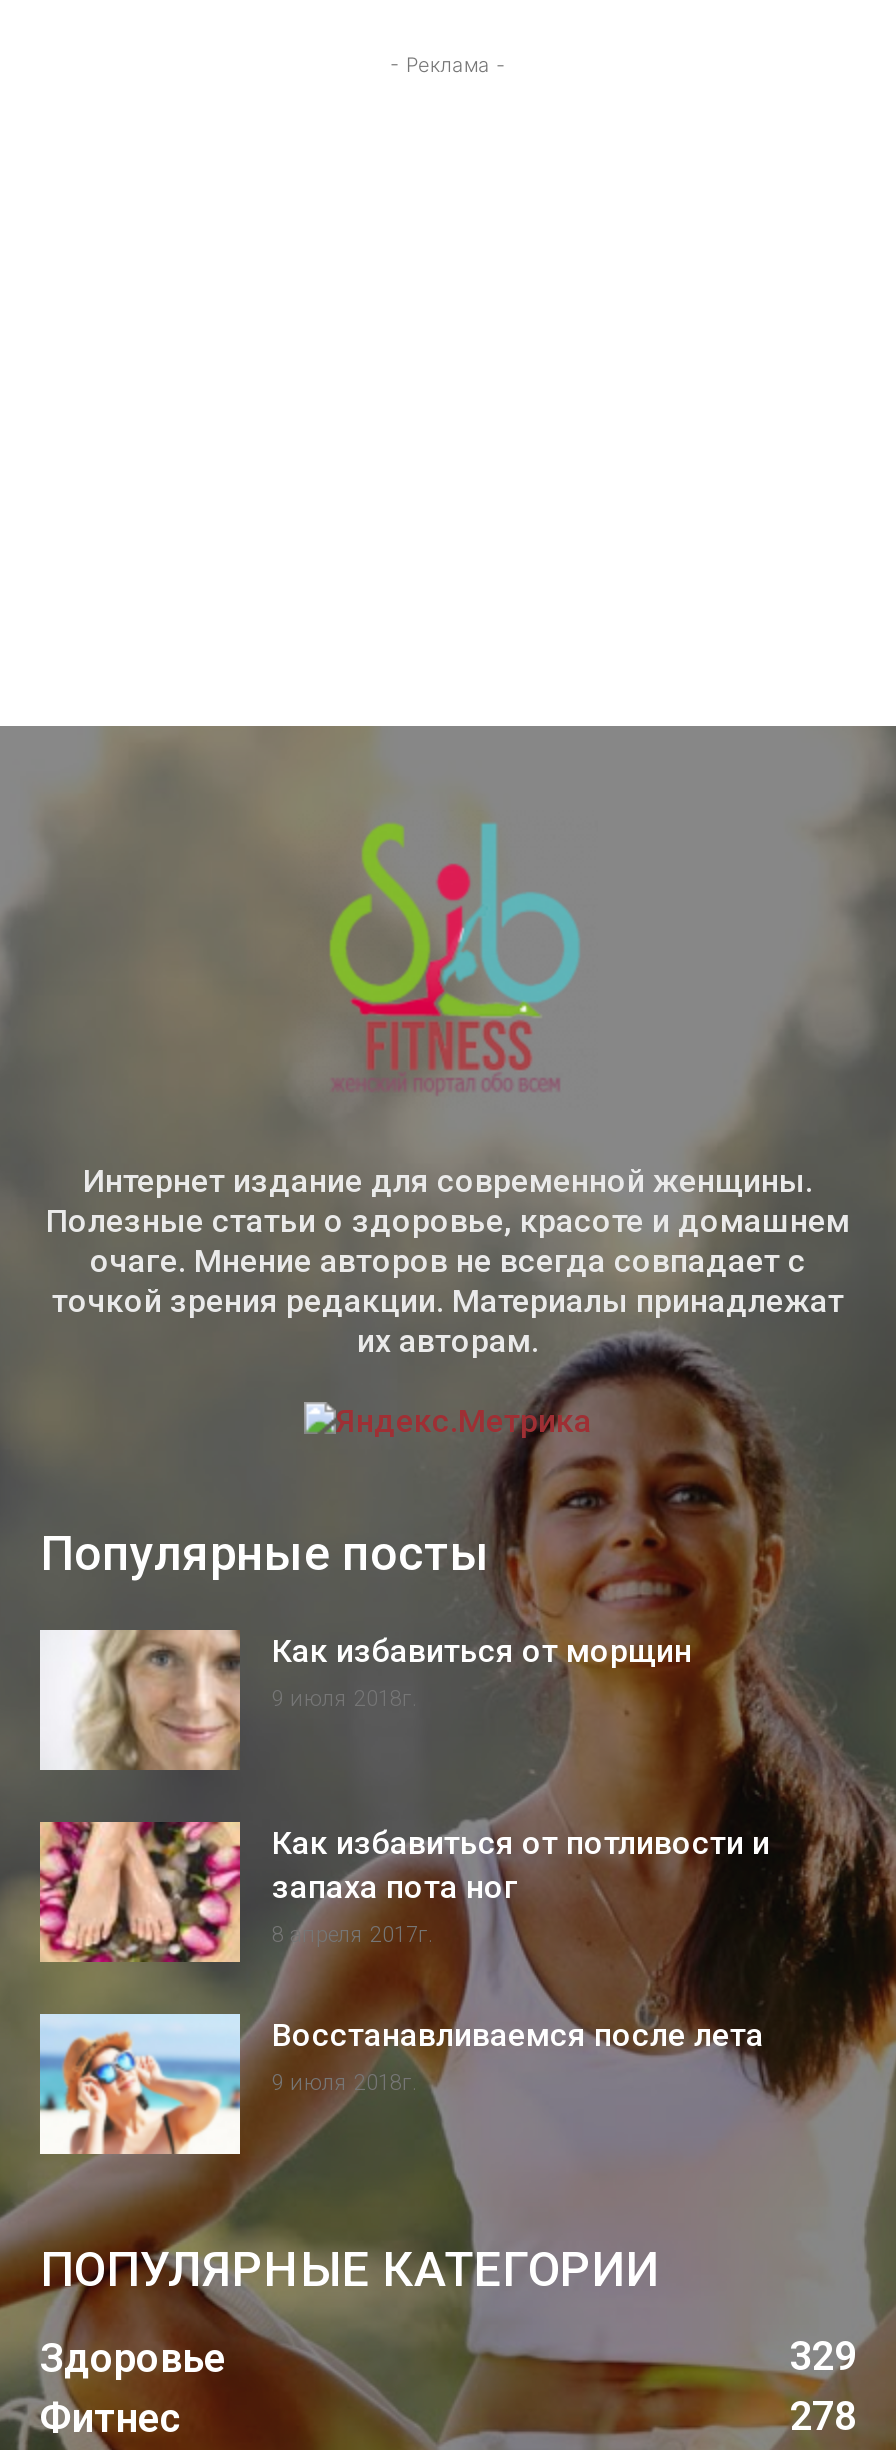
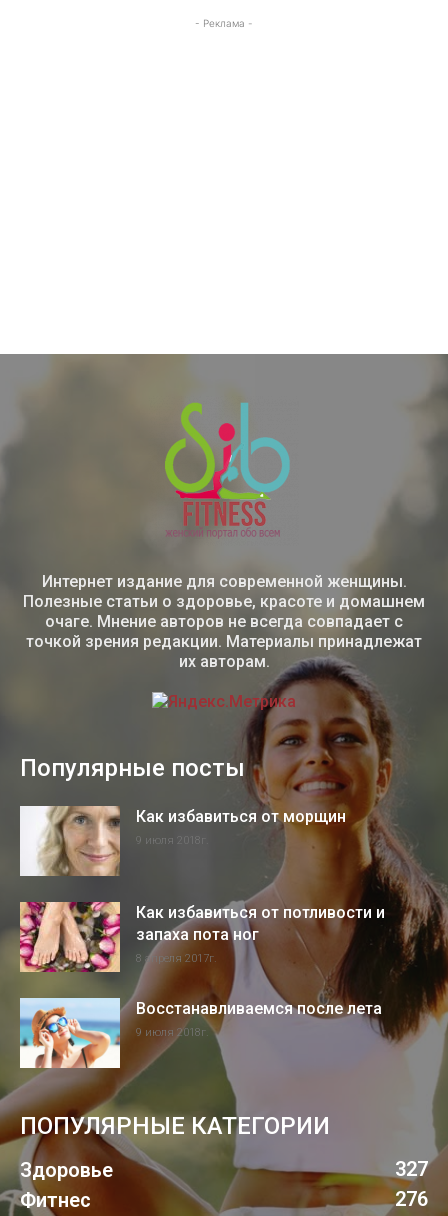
- 329
+ 327

- 278
+ 276
